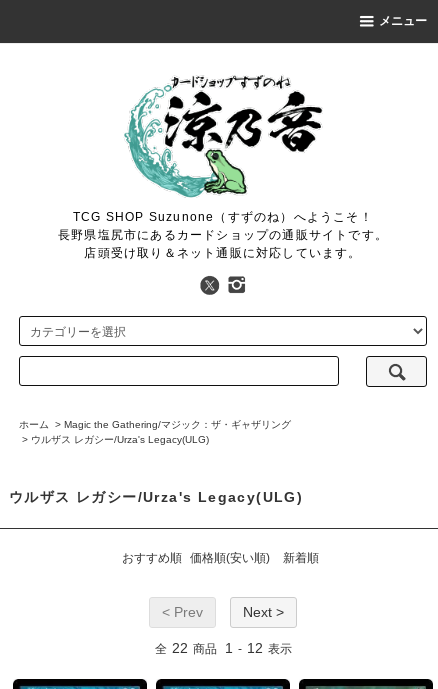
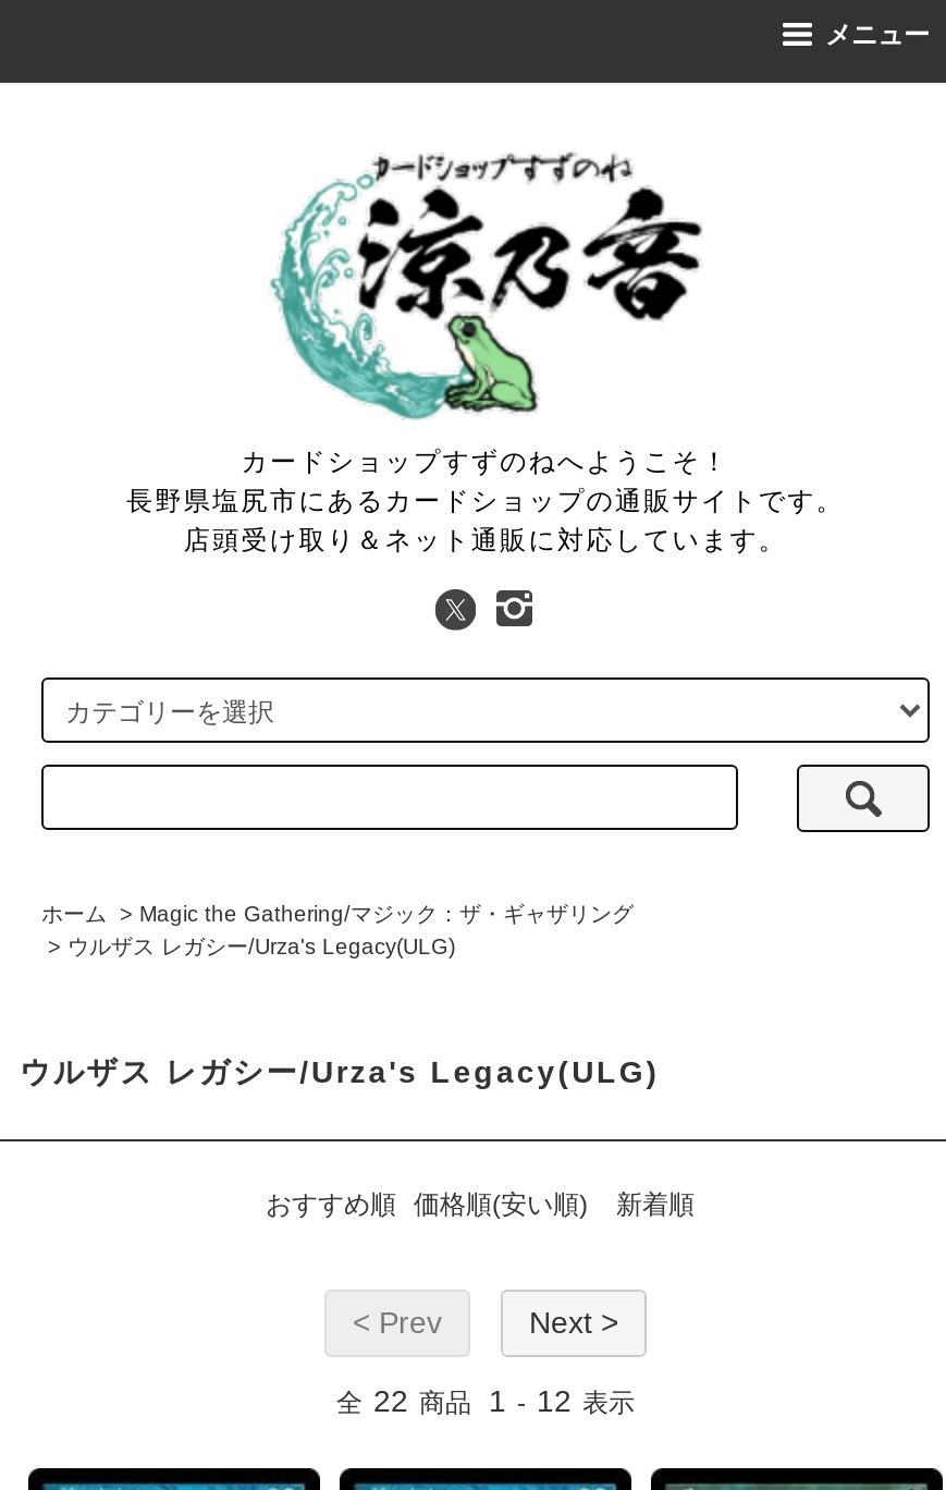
- TCG SHOP Suzunone（すずのね）へようこそ！
+ カードショップすずのねへようこそ！
